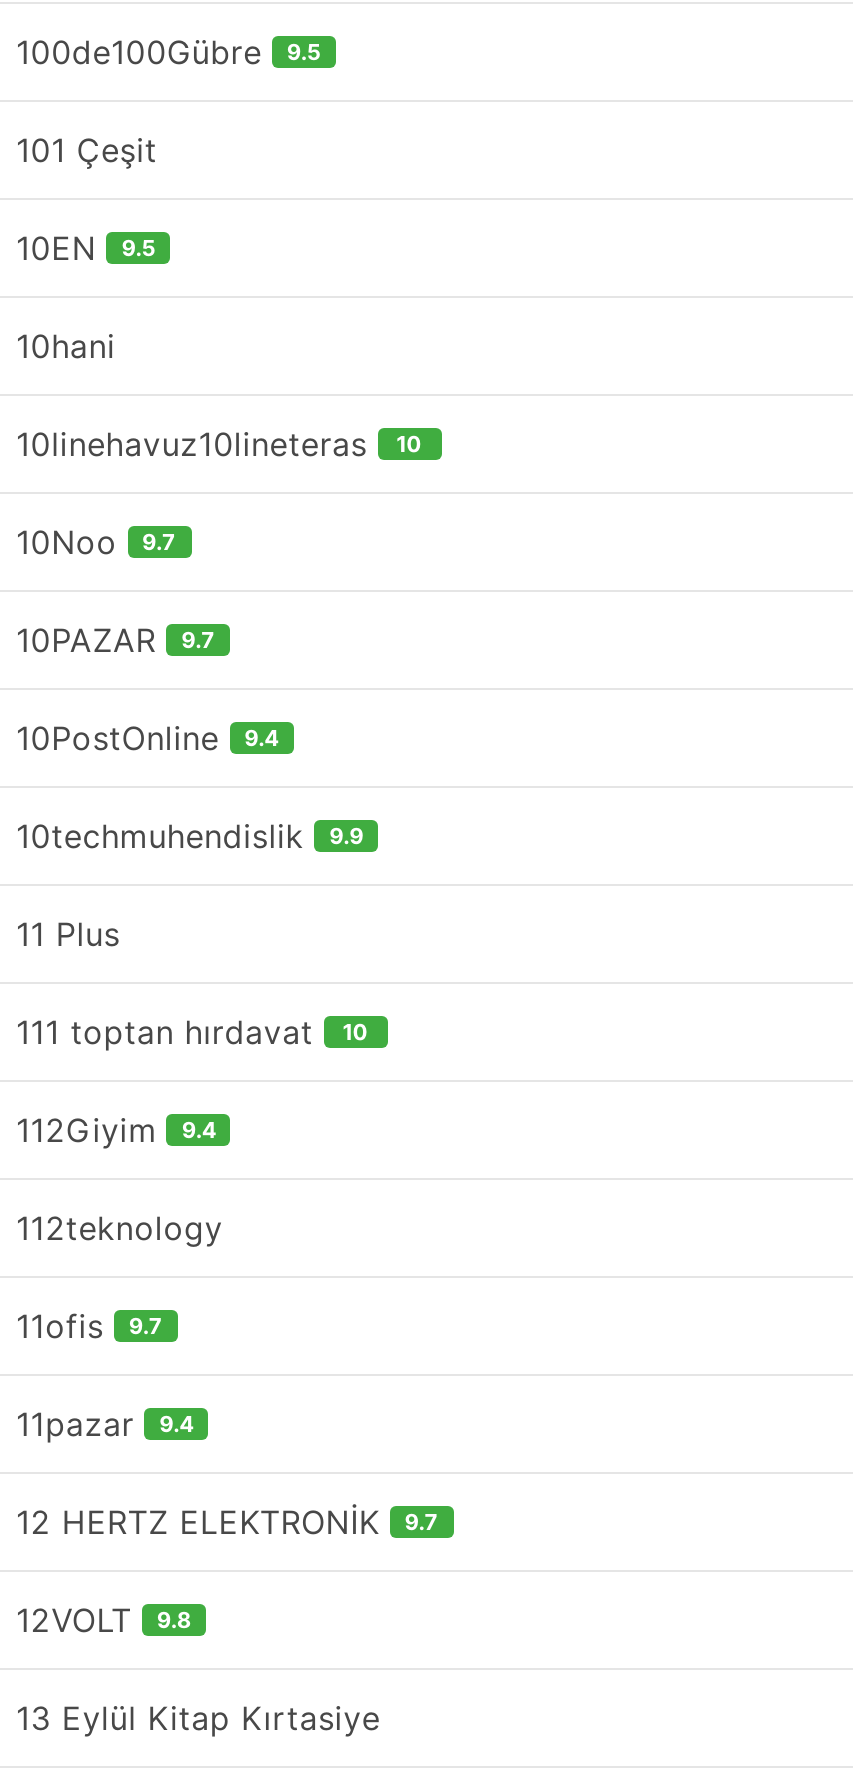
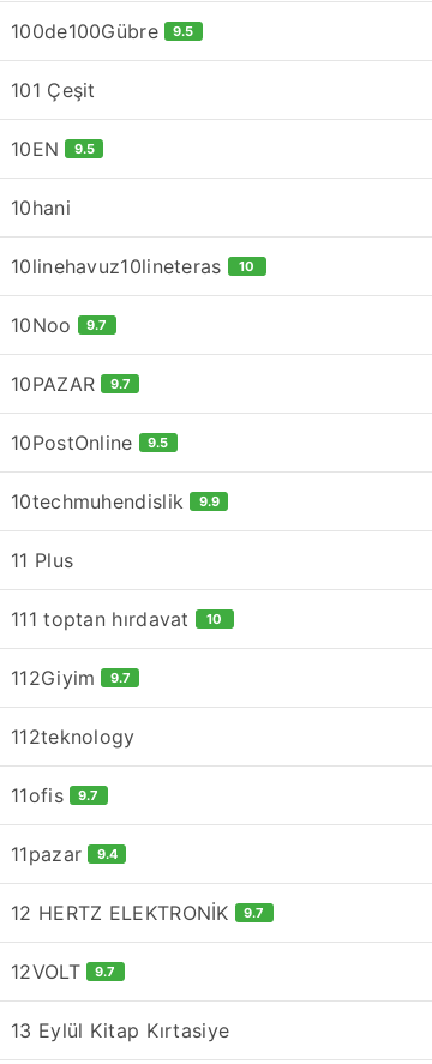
- 10PostOnline 9.4
+ 10PostOnline 9.5

- 112Giyim 9.4
+ 112Giyim 9.7

- 12VOLT 9.8
+ 12VOLT 9.7
